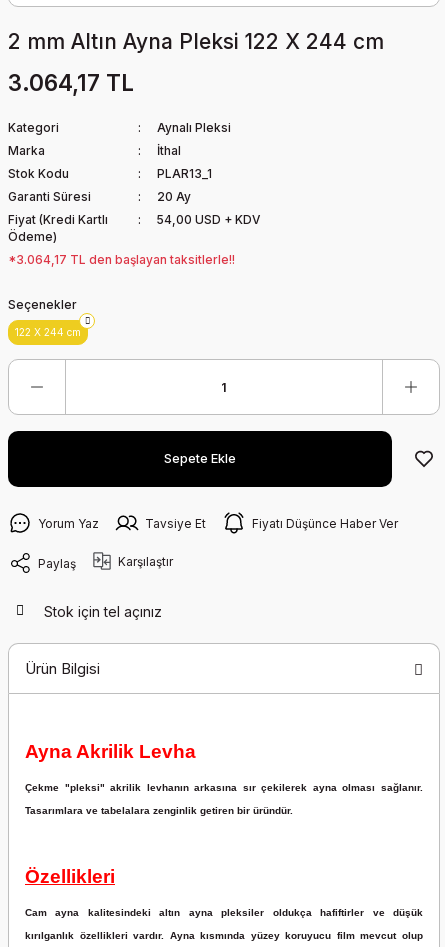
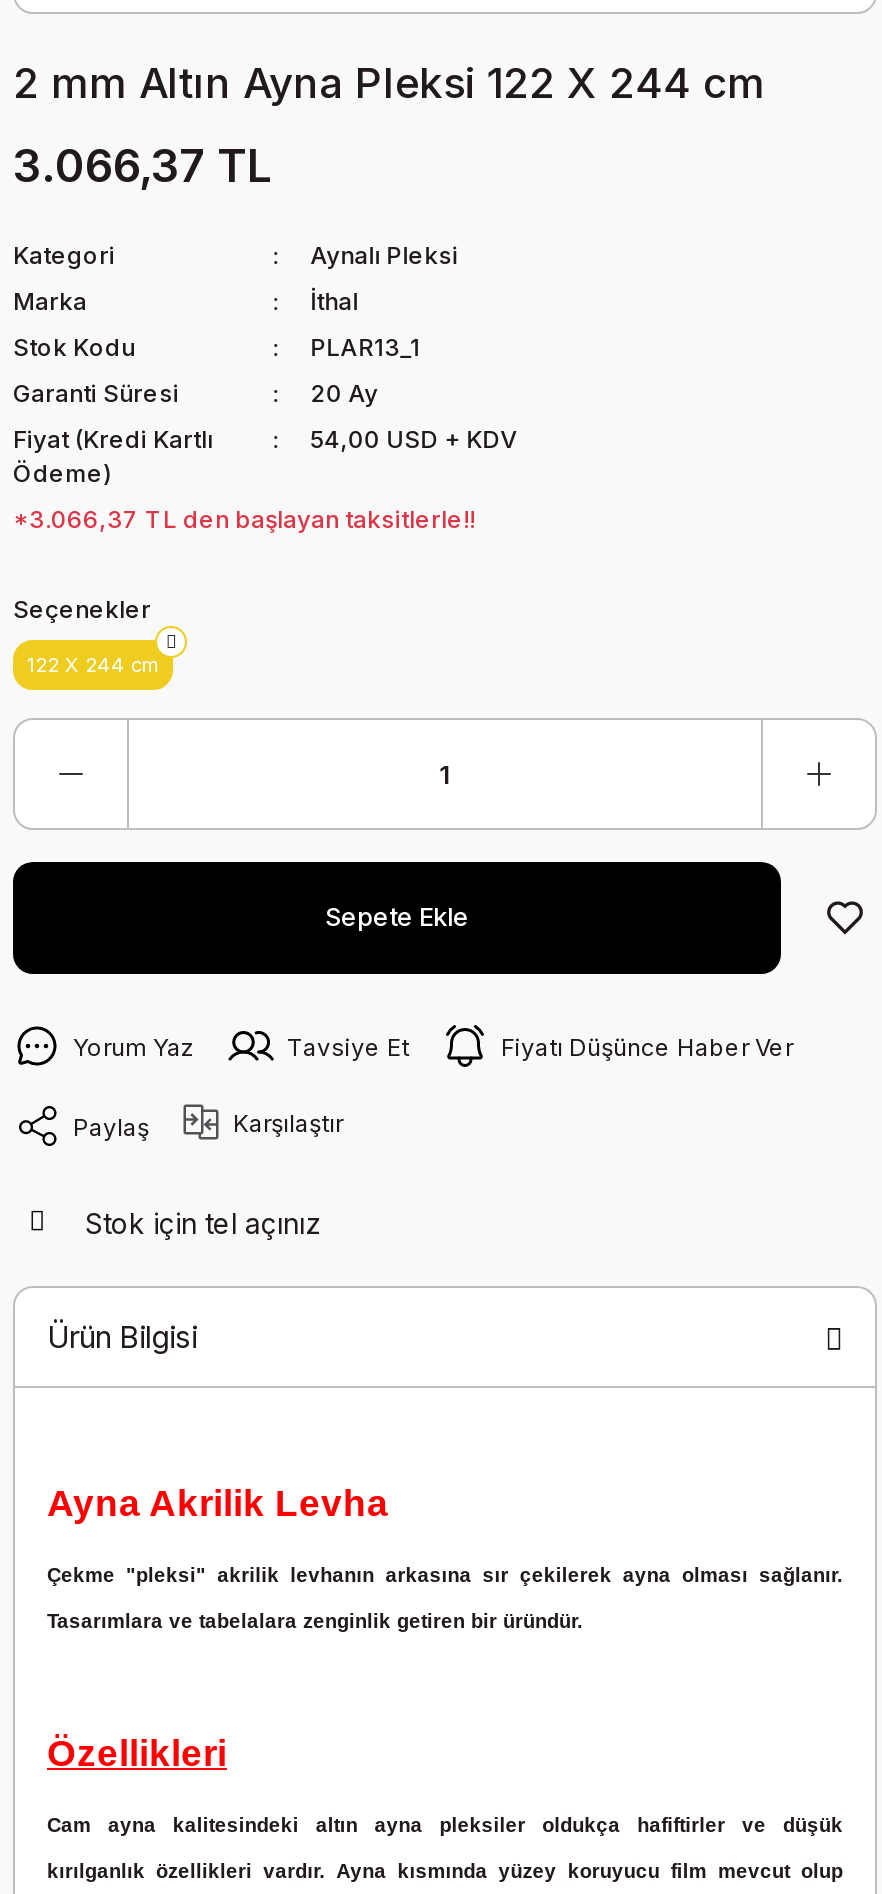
- 3.064,17 TL
+ 3.066,37 TL

- *3.064,17 TL den başlayan taksitlerle!!
+ *3.066,37 TL den başlayan taksitlerle!!
